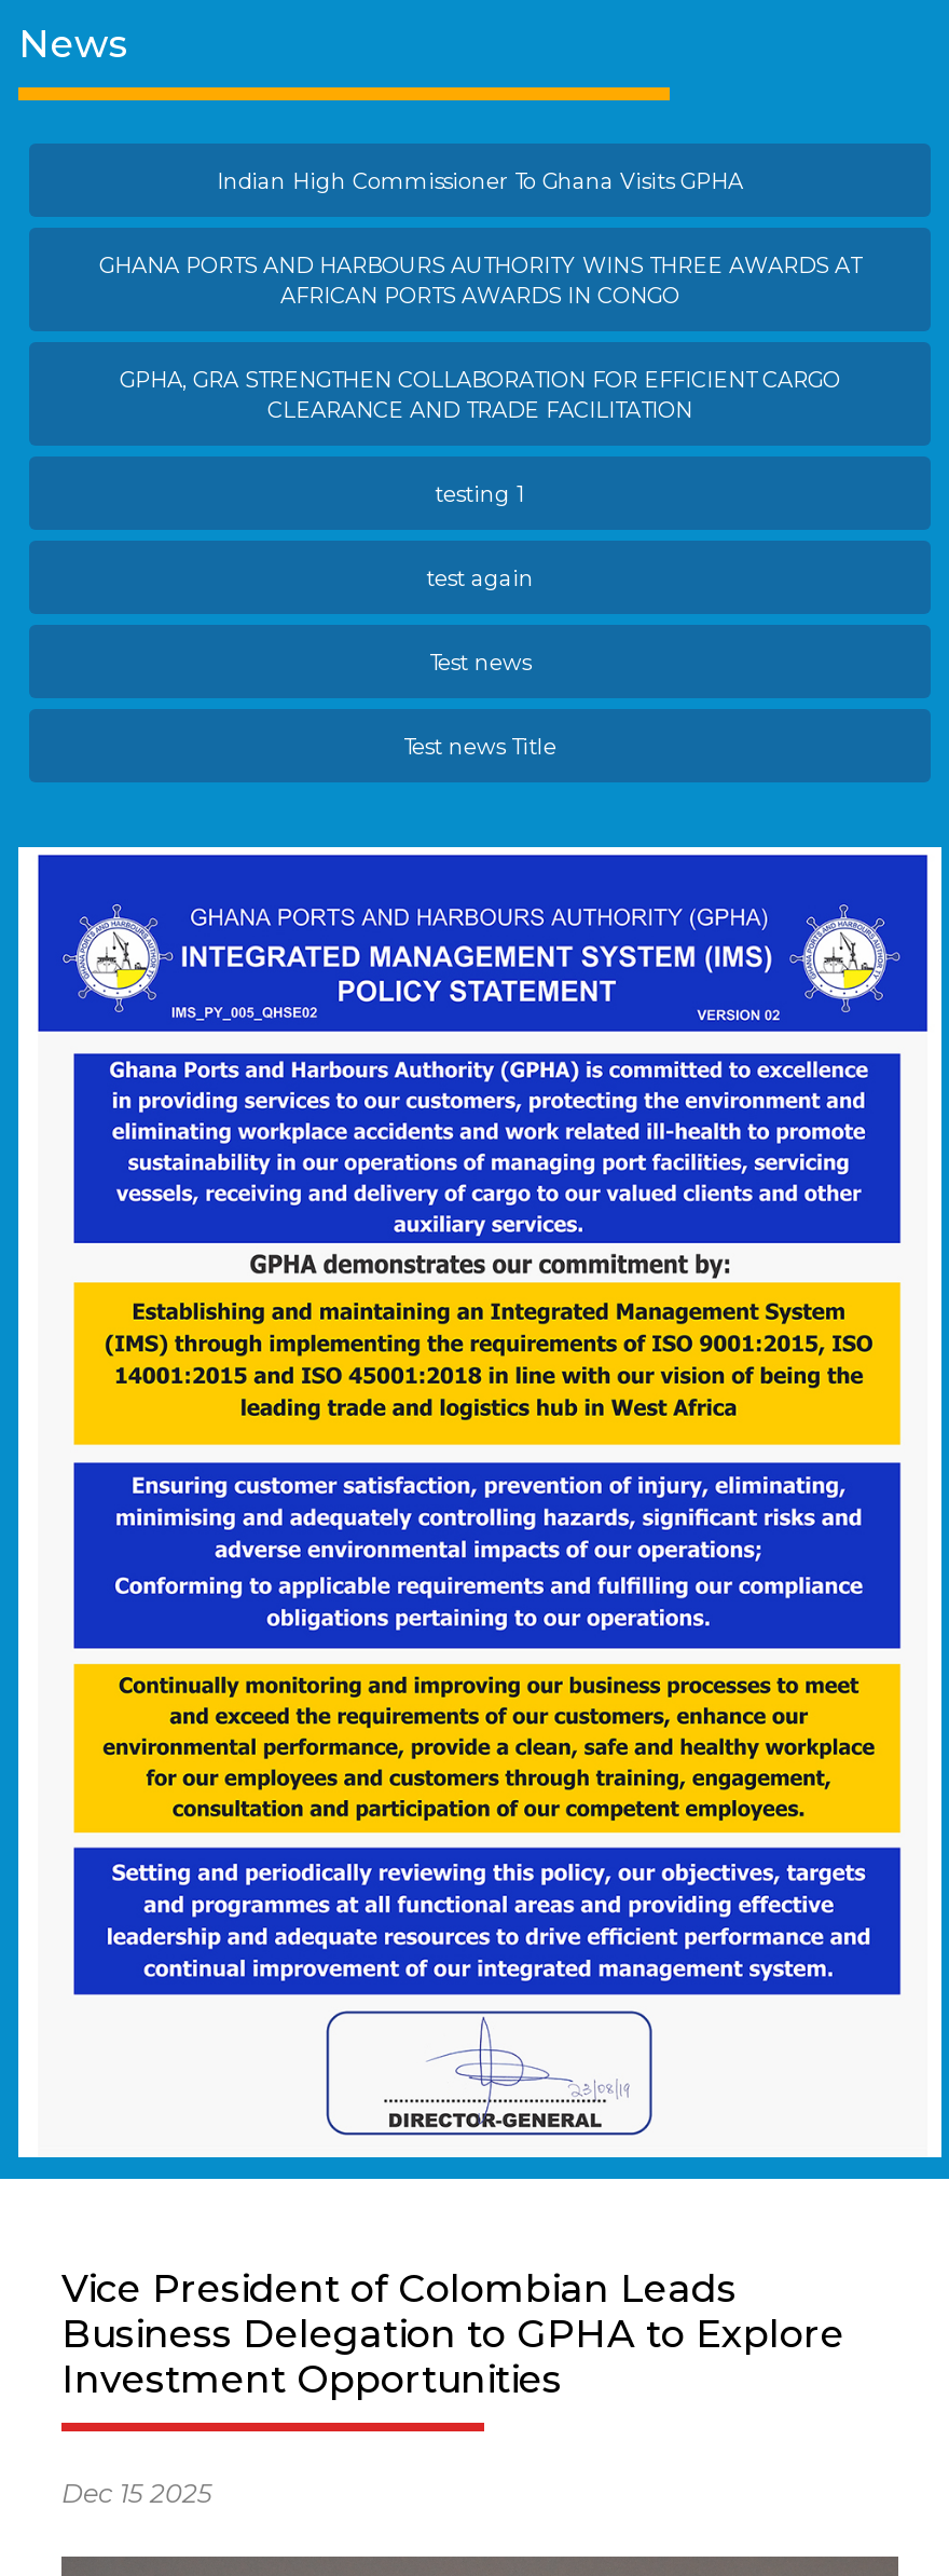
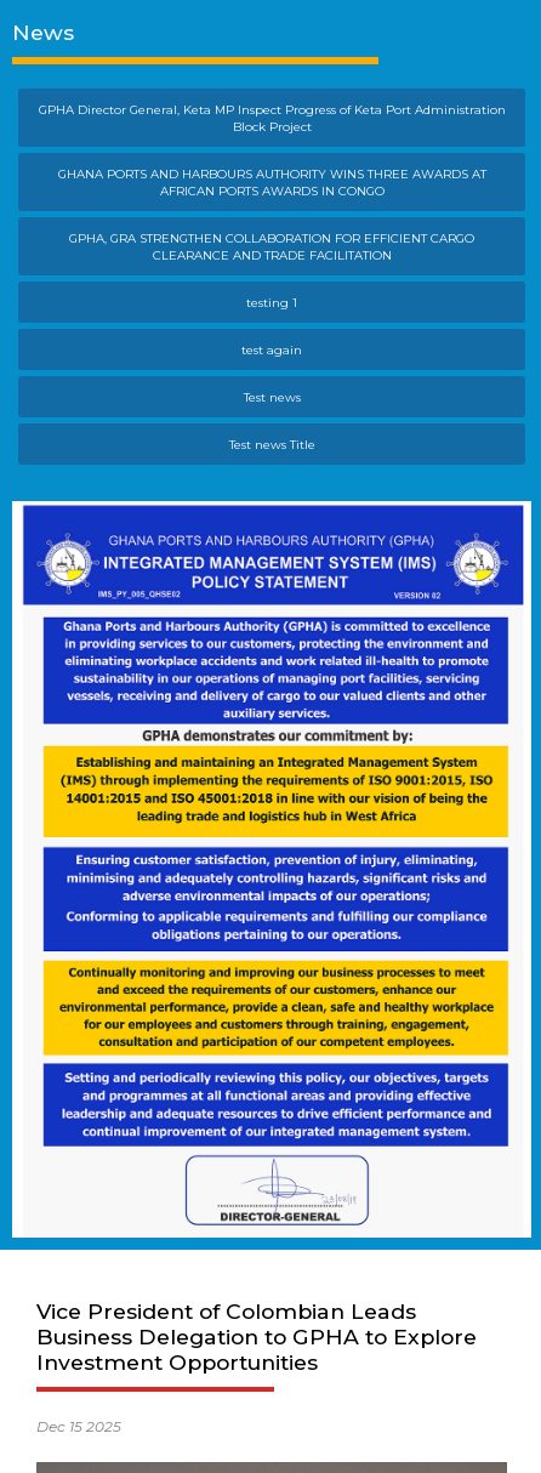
- Indian High Commissioner To Ghana Visits GPHA
+ GPHA Director General, Keta MP Inspect Progress of Keta Port Administration
+ Block Project
